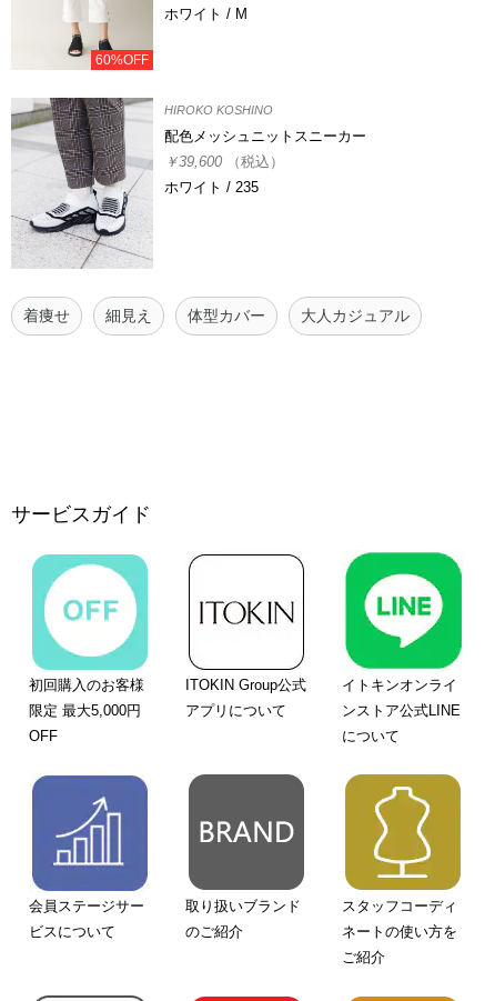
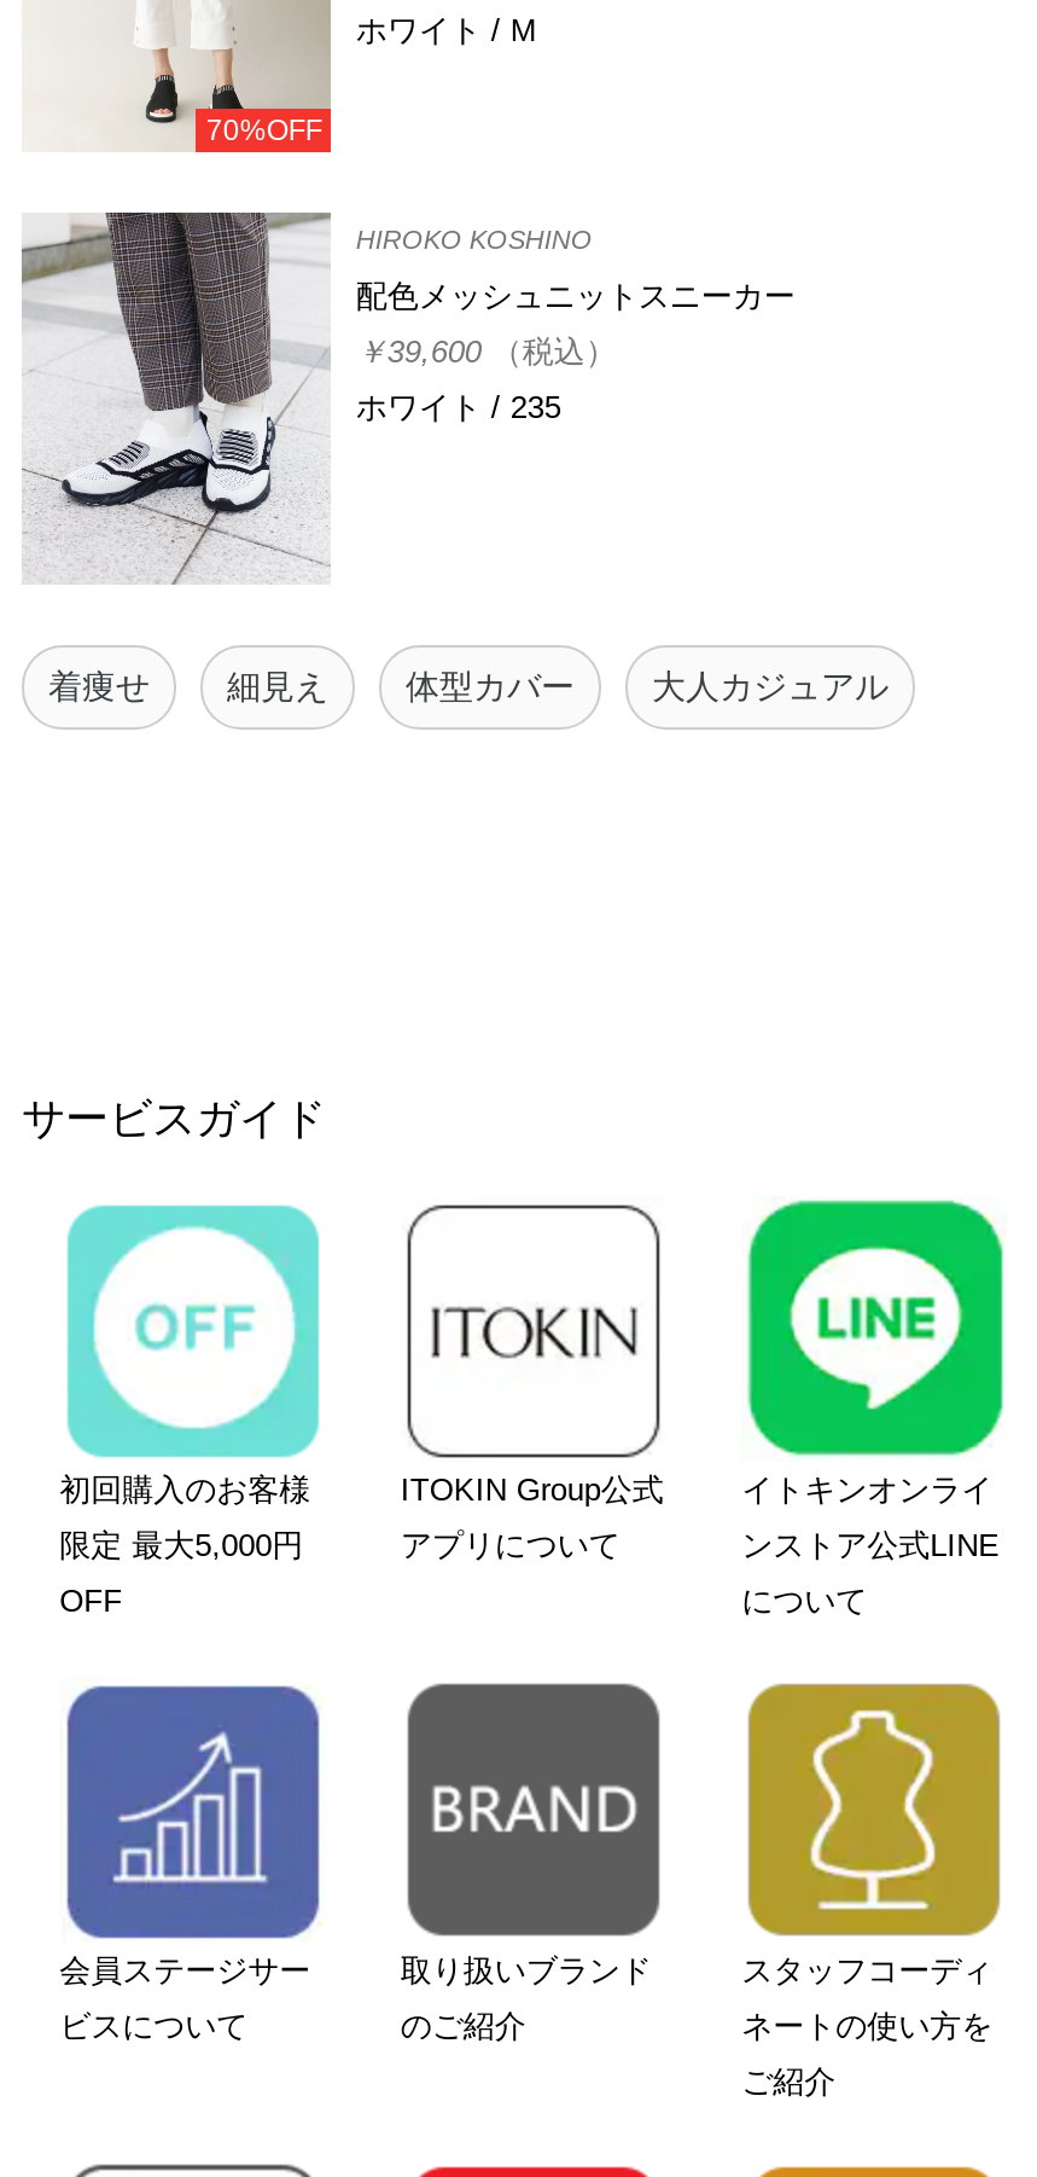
- 60%OFF
+ 70%OFF
